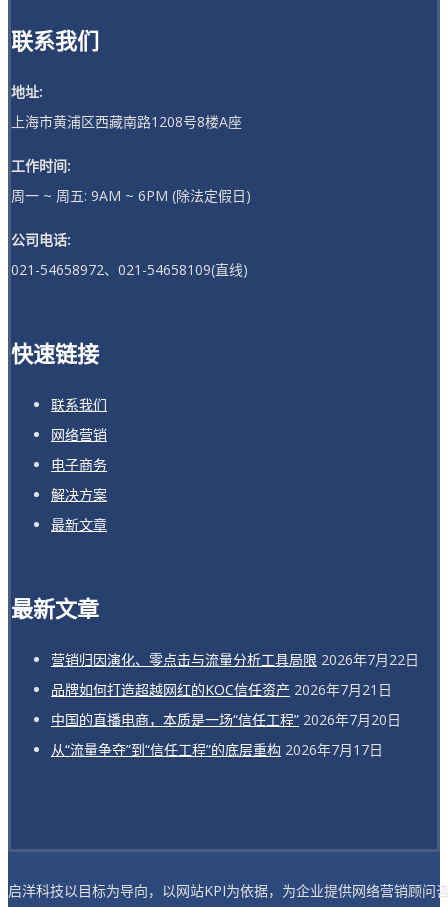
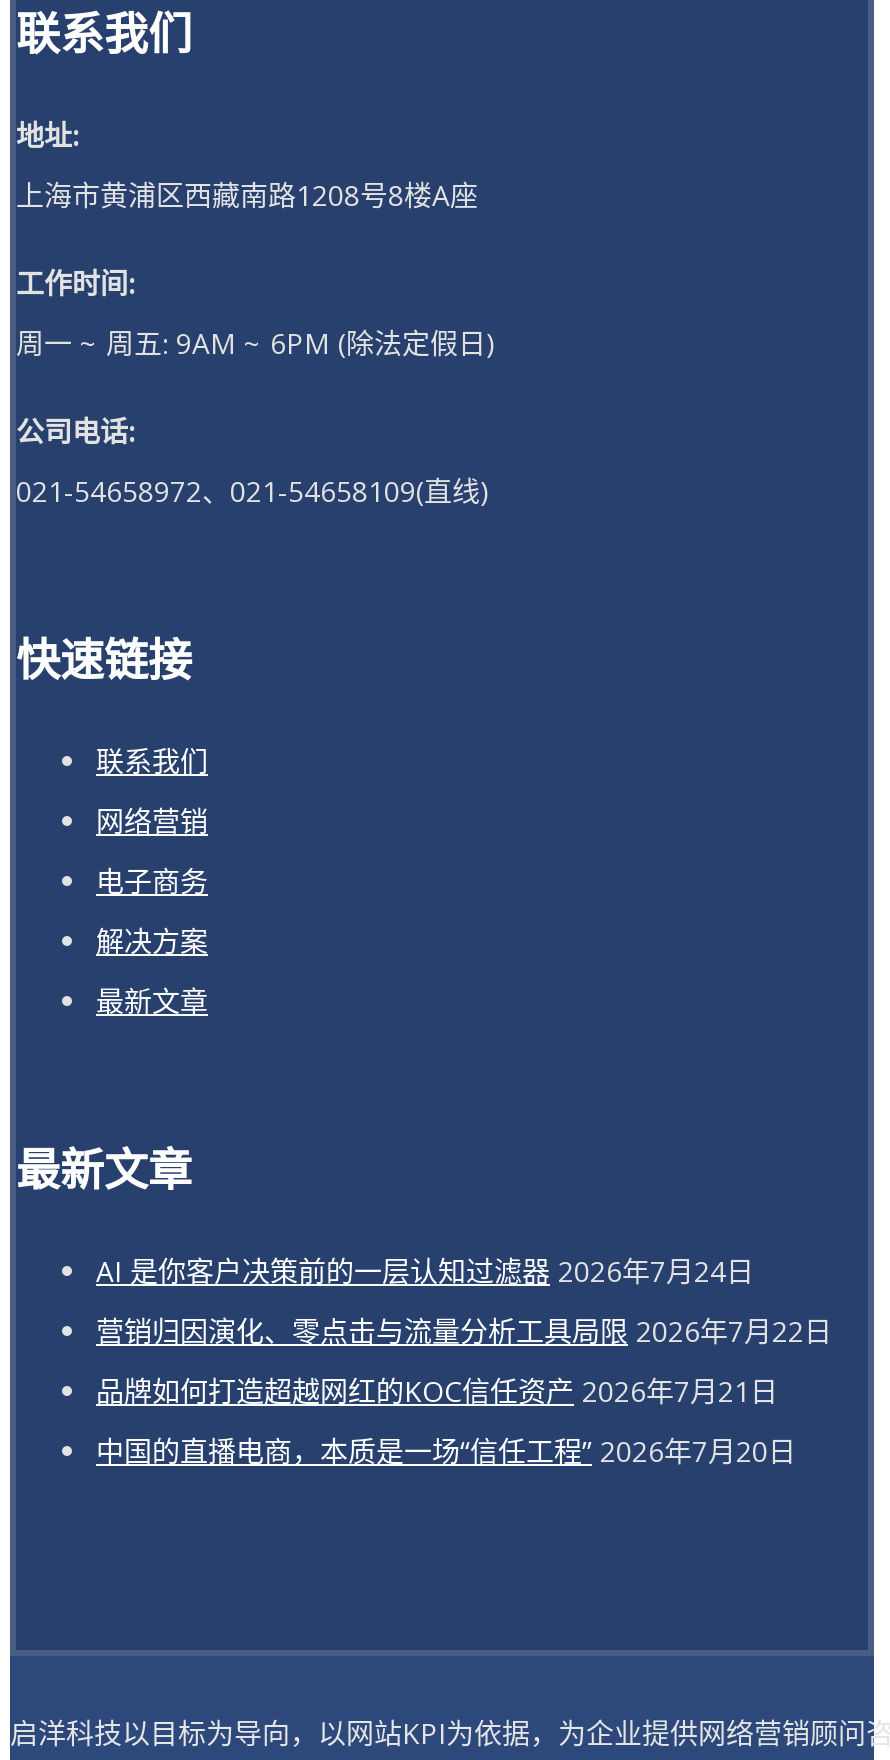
+ AI 是你客户决策前的一层认知过滤器 2026年7月24日

moved down: 营销归因演化、零点击与流量分析工具局限 2026年7月22日 | 品牌如何打造超越网红的KOC信任资产 2026年7月21日 | 中国的直播电商，本质是一场“信任工程” 2026年7月20日

- 从“流量争夺”到“信任工程”的底层重构 2026年7月17日
